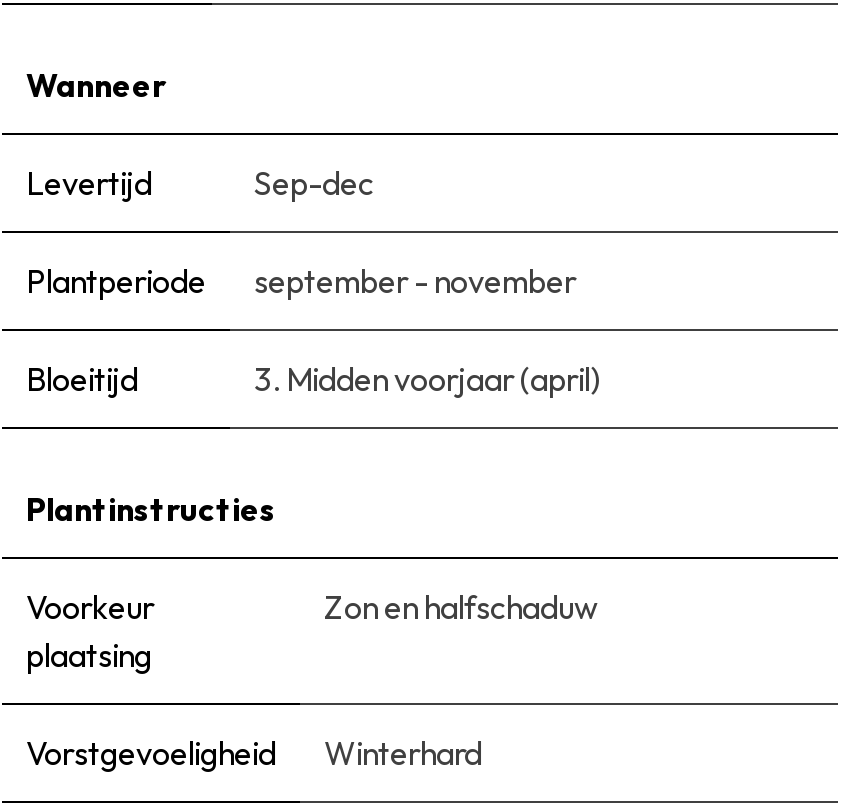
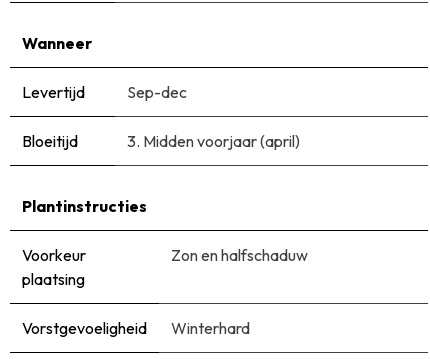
- Plantperiode
- september - november
